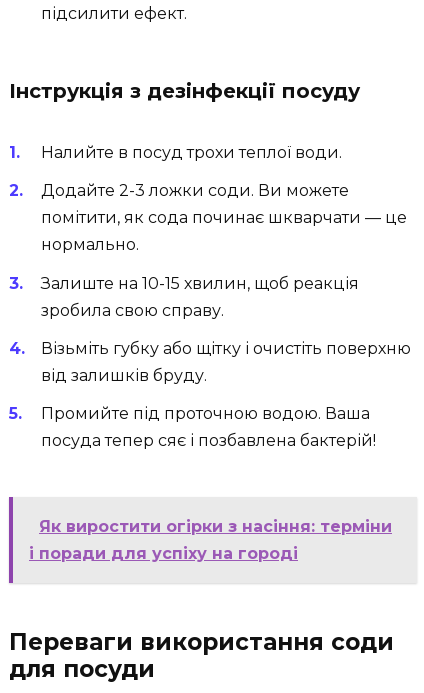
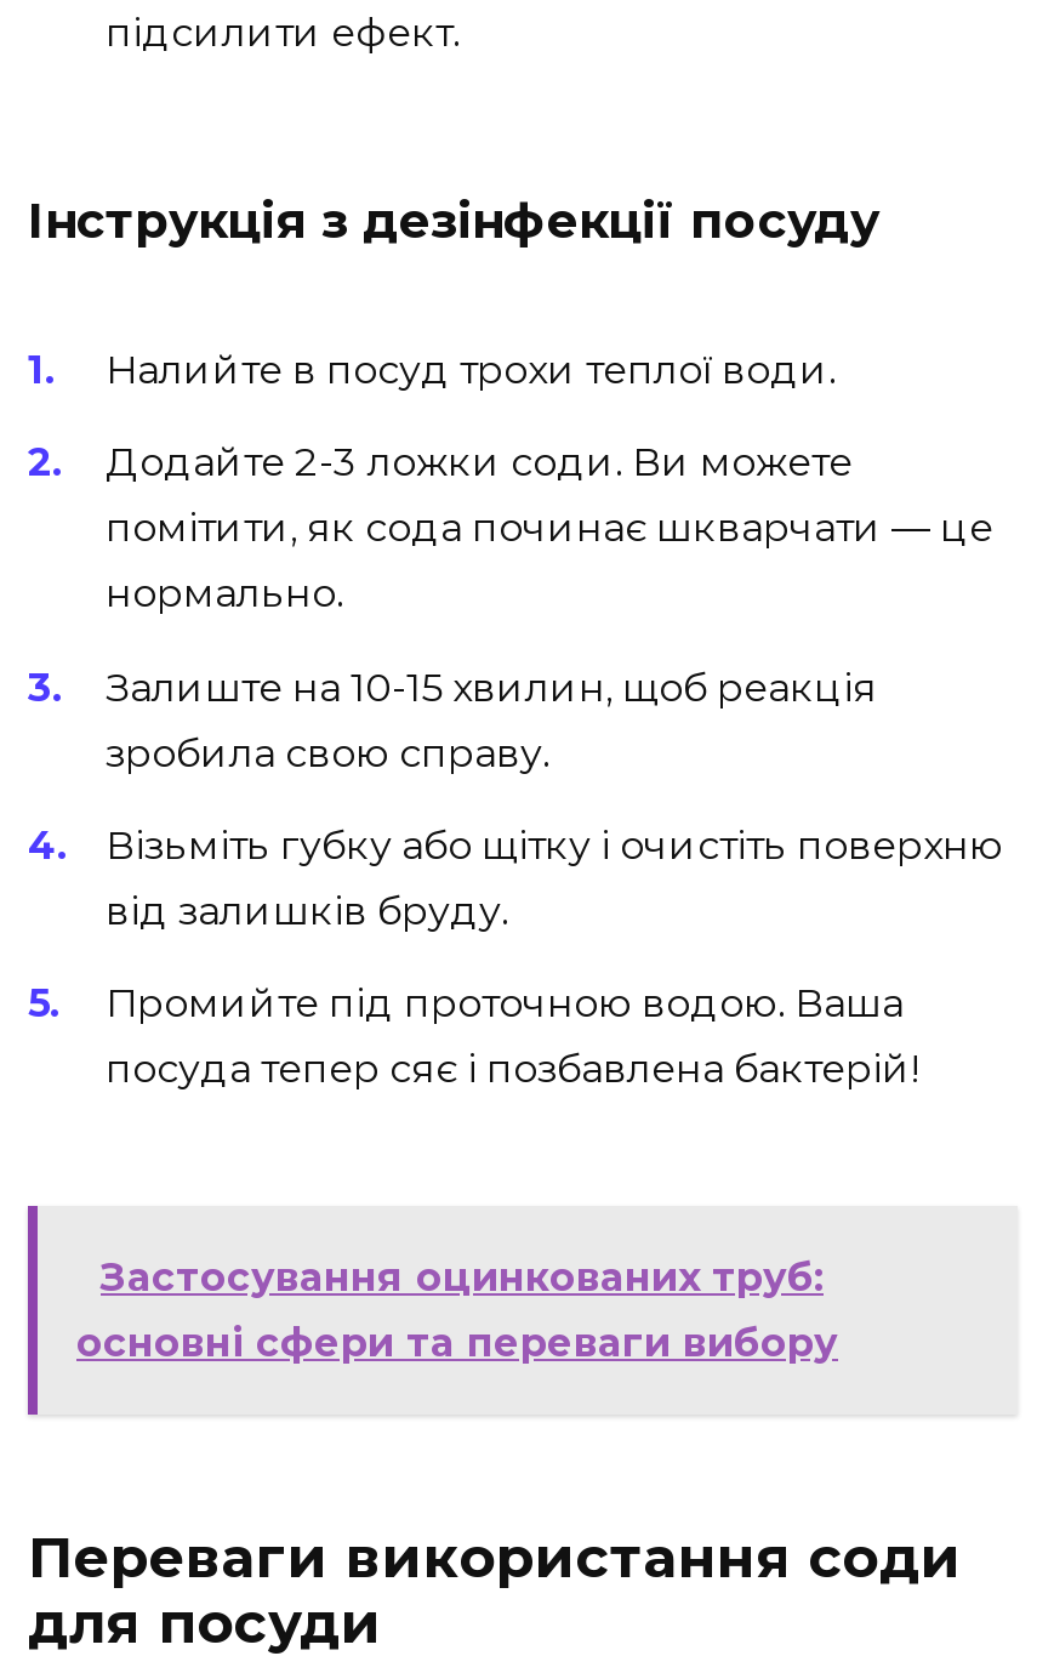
- Як виростити огірки з насіння: терміни
- і поради для успіху на городі
+ Застосування оцинкованих труб:
+ основні сфери та переваги вибору
